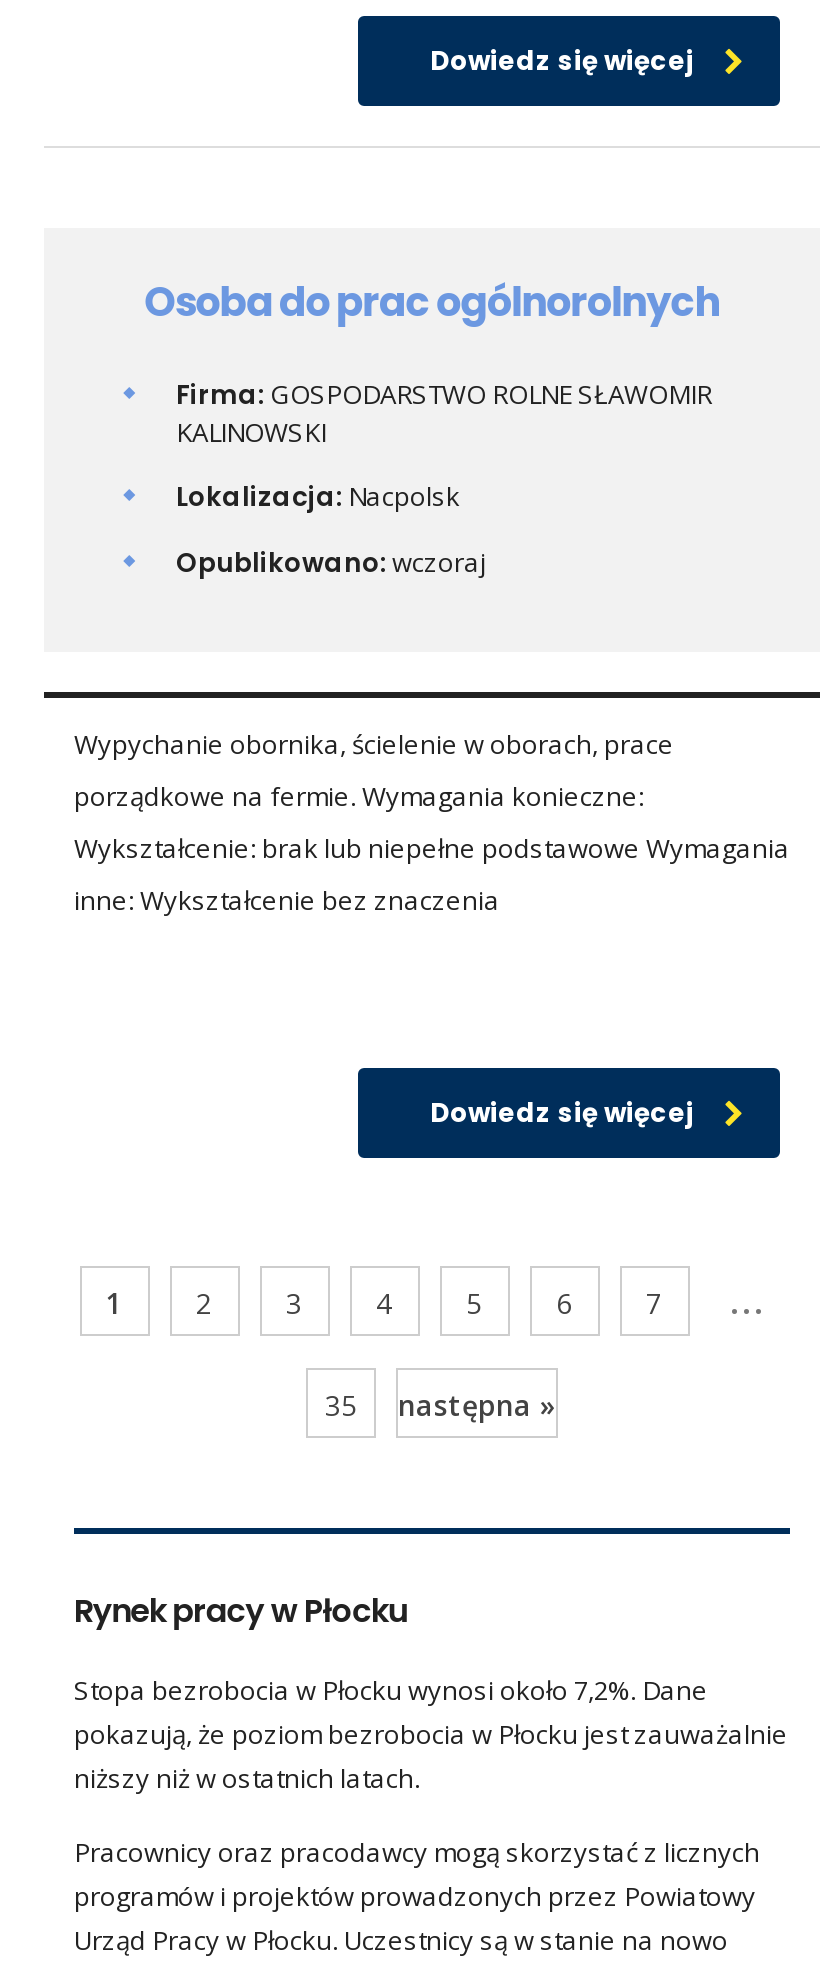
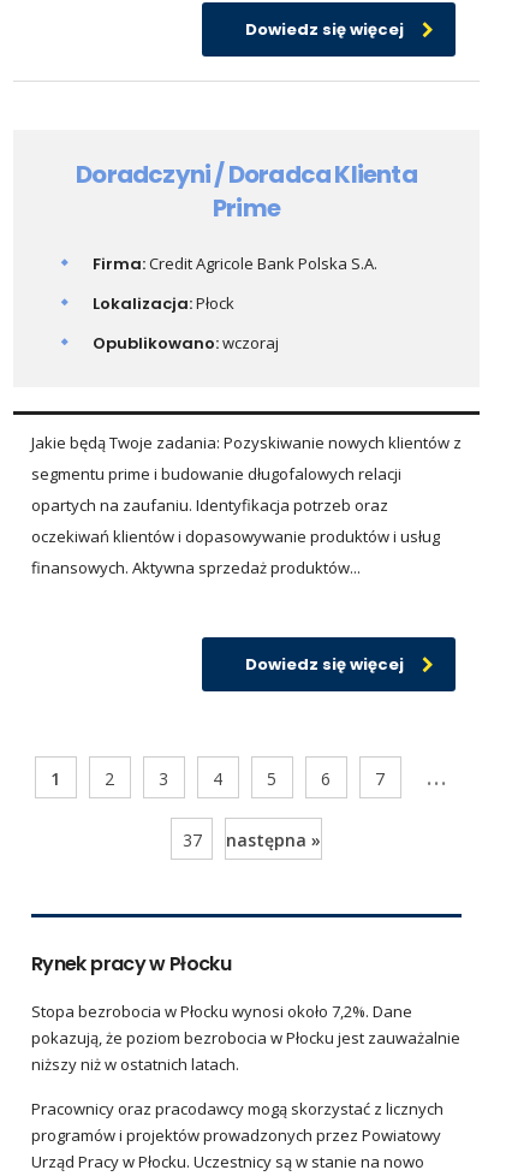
- Osoba do prac ogólnorolnych
+ Doradczyni / Doradca Klienta
+ Prime

- Firma: GOSPODARSTWO ROLNE SŁAWOMIR
- KALINOWSKI
+ Firma: Credit Agricole Bank Polska S.A.

- Lokalizacja: Nacpolsk
+ Lokalizacja: Płock

- Wypychanie obornika, ścielenie w oborach, prace
- porządkowe na fermie. Wymagania konieczne:
- Wykształcenie: brak lub niepełne podstawowe Wymagania
- inne: Wykształcenie bez znaczenia
+ Jakie będą Twoje zadania: Pozyskiwanie nowych klientów z
+ segmentu prime i budowanie długofalowych relacji
+ opartych na zaufaniu. Identyfikacja potrzeb oraz
+ oczekiwań klientów i dopasowywanie produktów i usług
+ finansowych. Aktywna sprzedaż produktów...

- 35 następna »
+ 37 następna »
